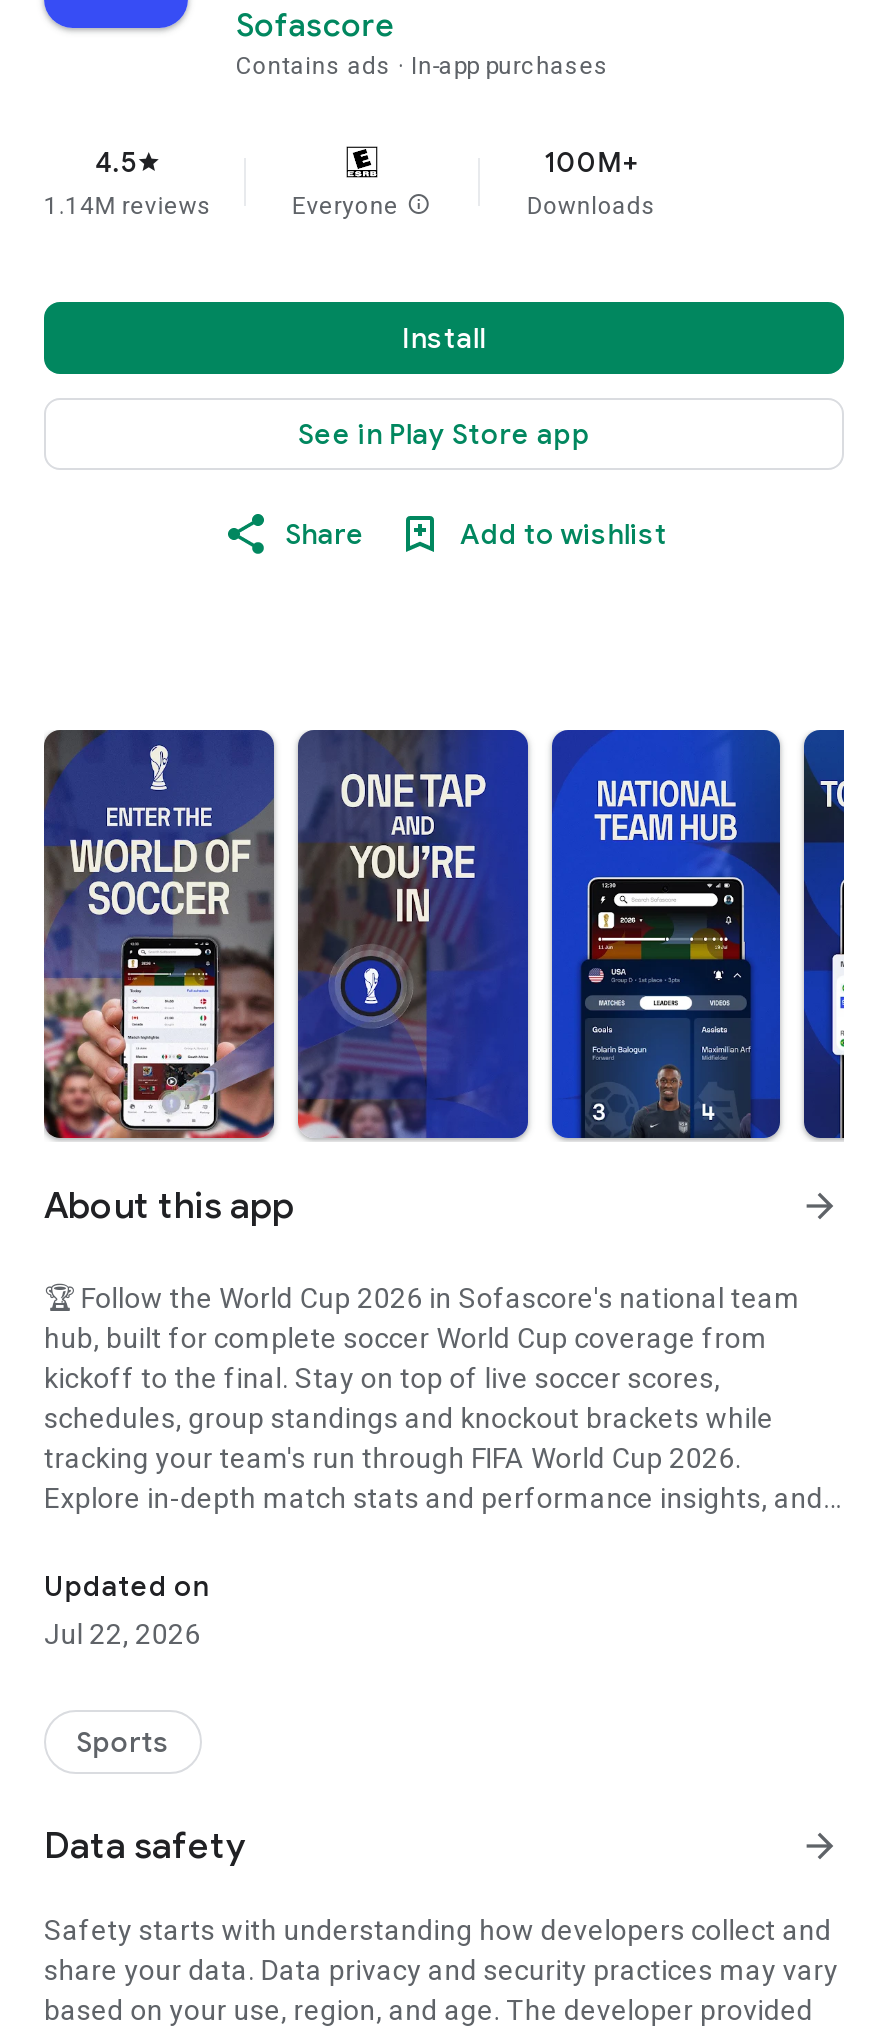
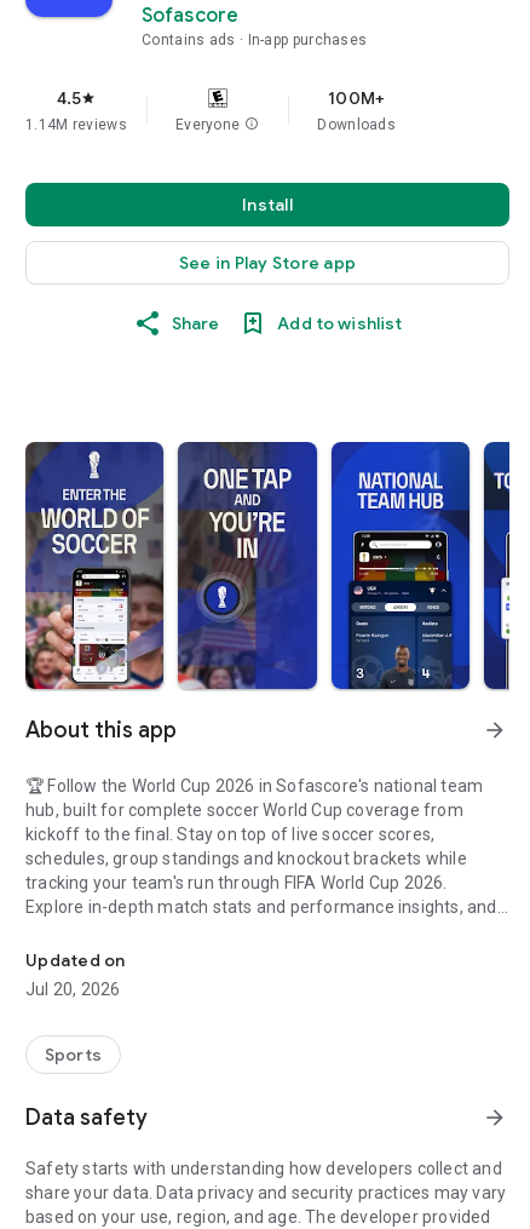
- Jul 22, 2026
+ Jul 20, 2026
